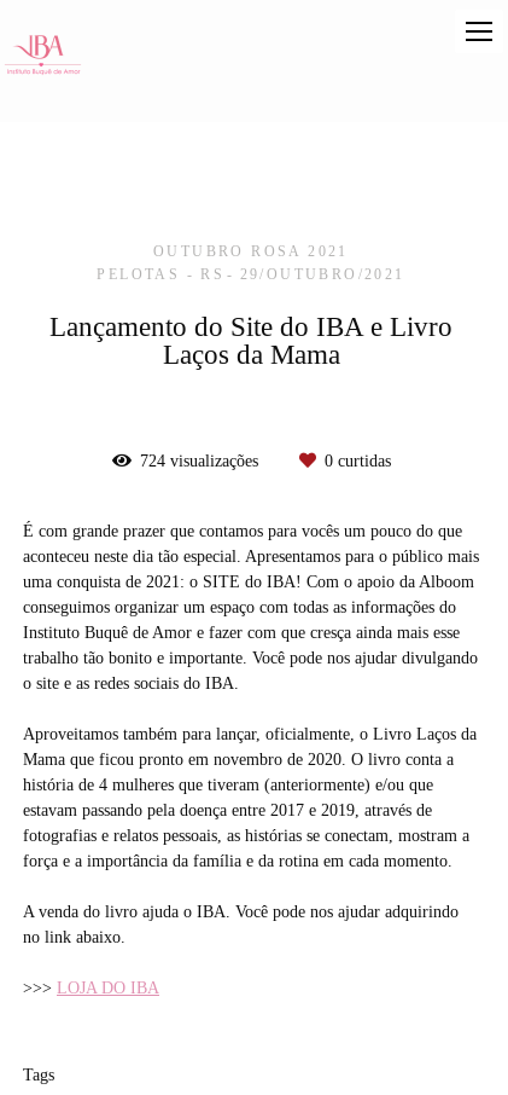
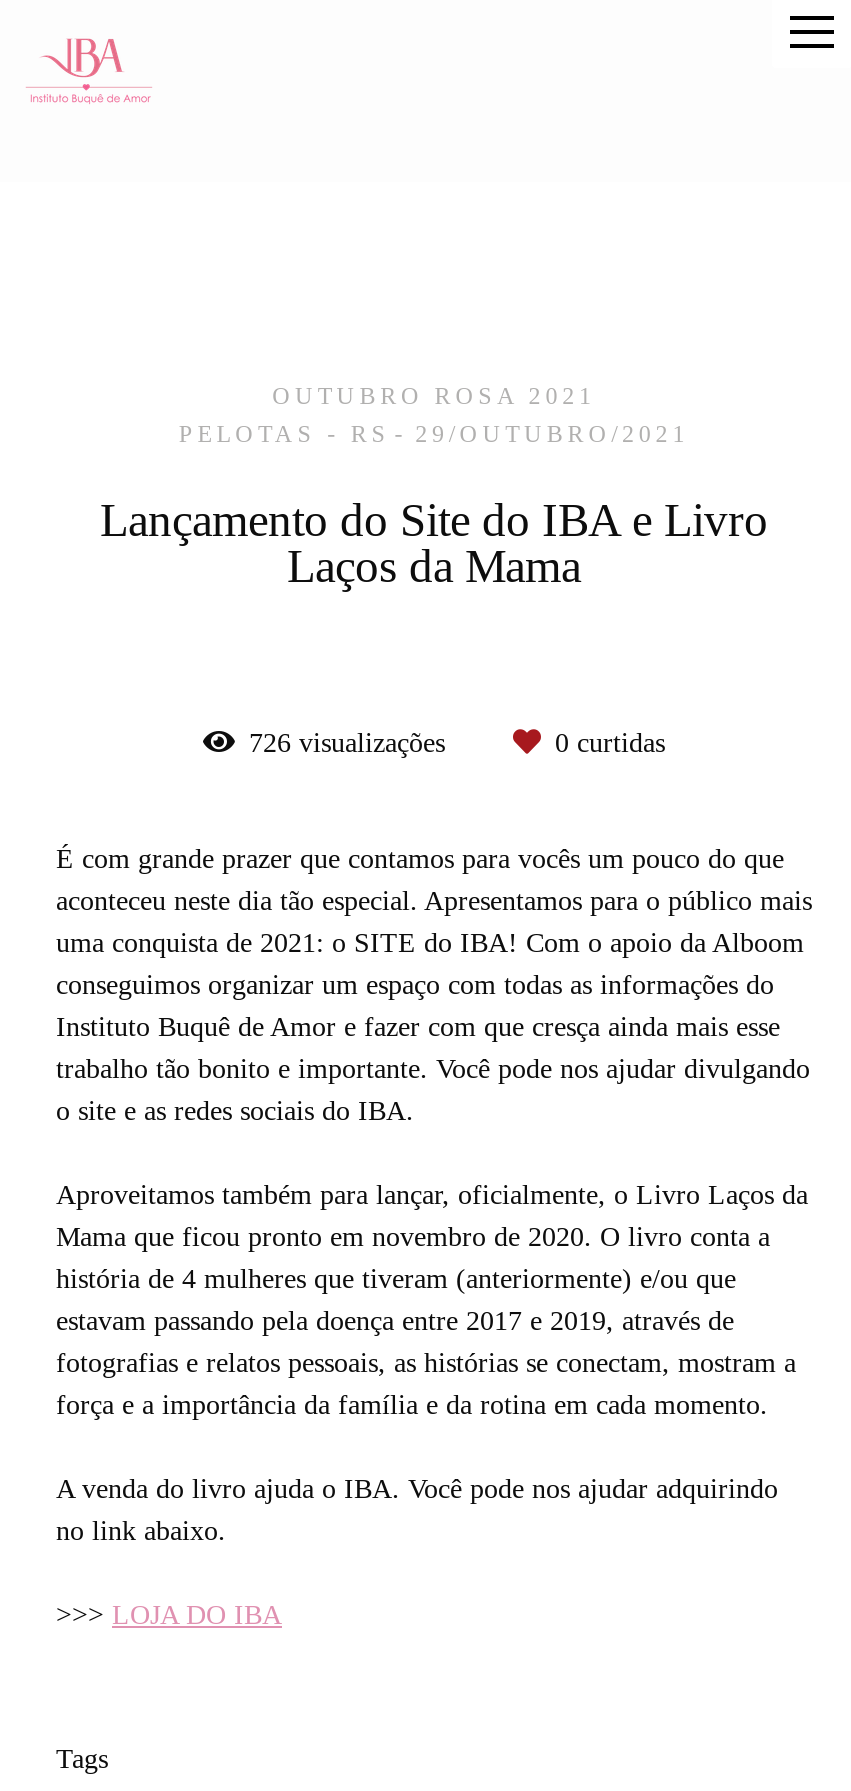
- 724 visualizações
+ 726 visualizações
